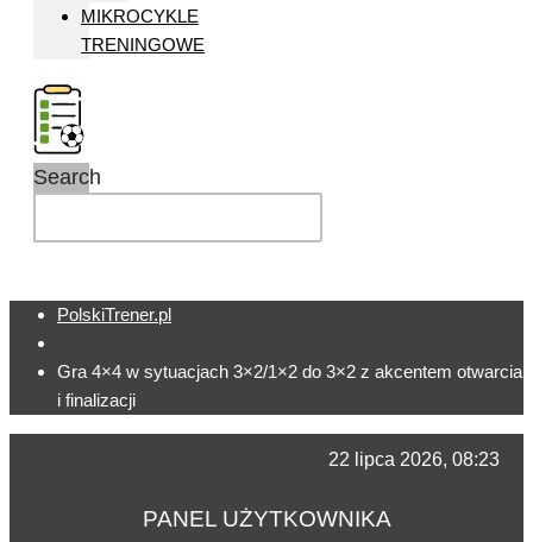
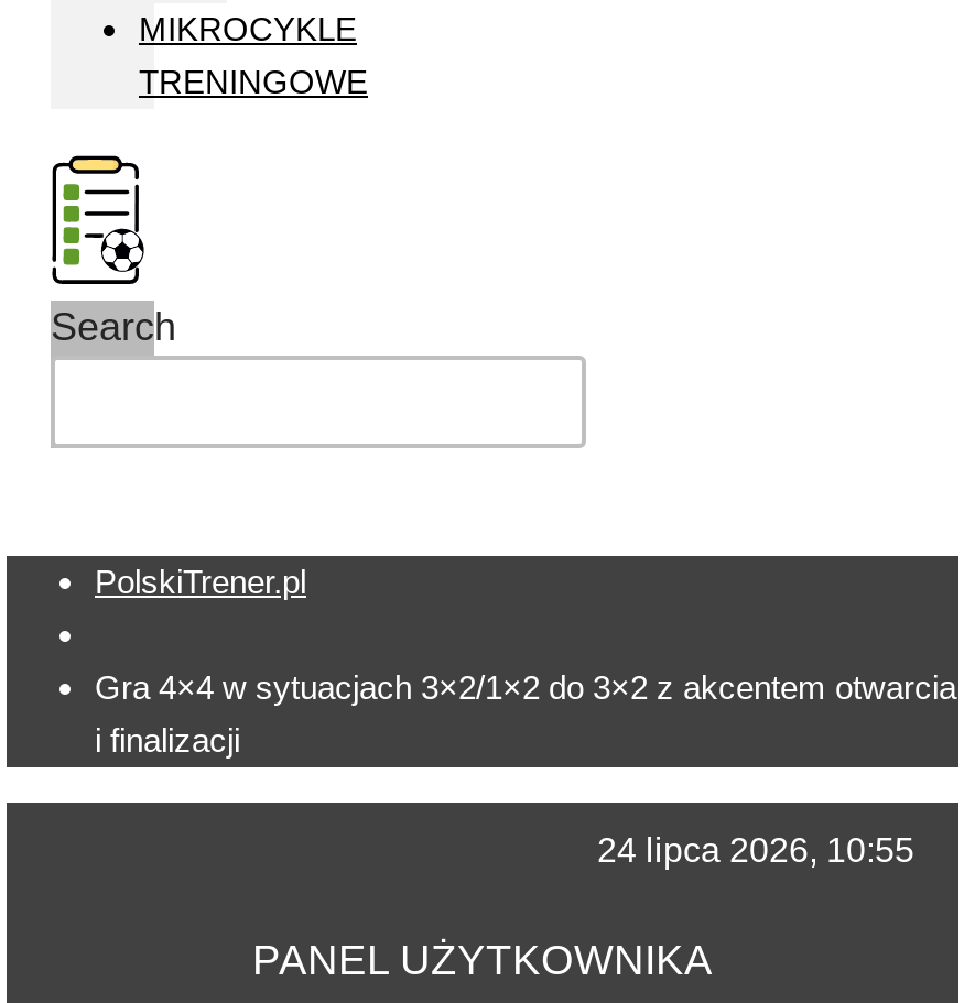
- 22 lipca 2026, 08:23
+ 24 lipca 2026, 10:55
